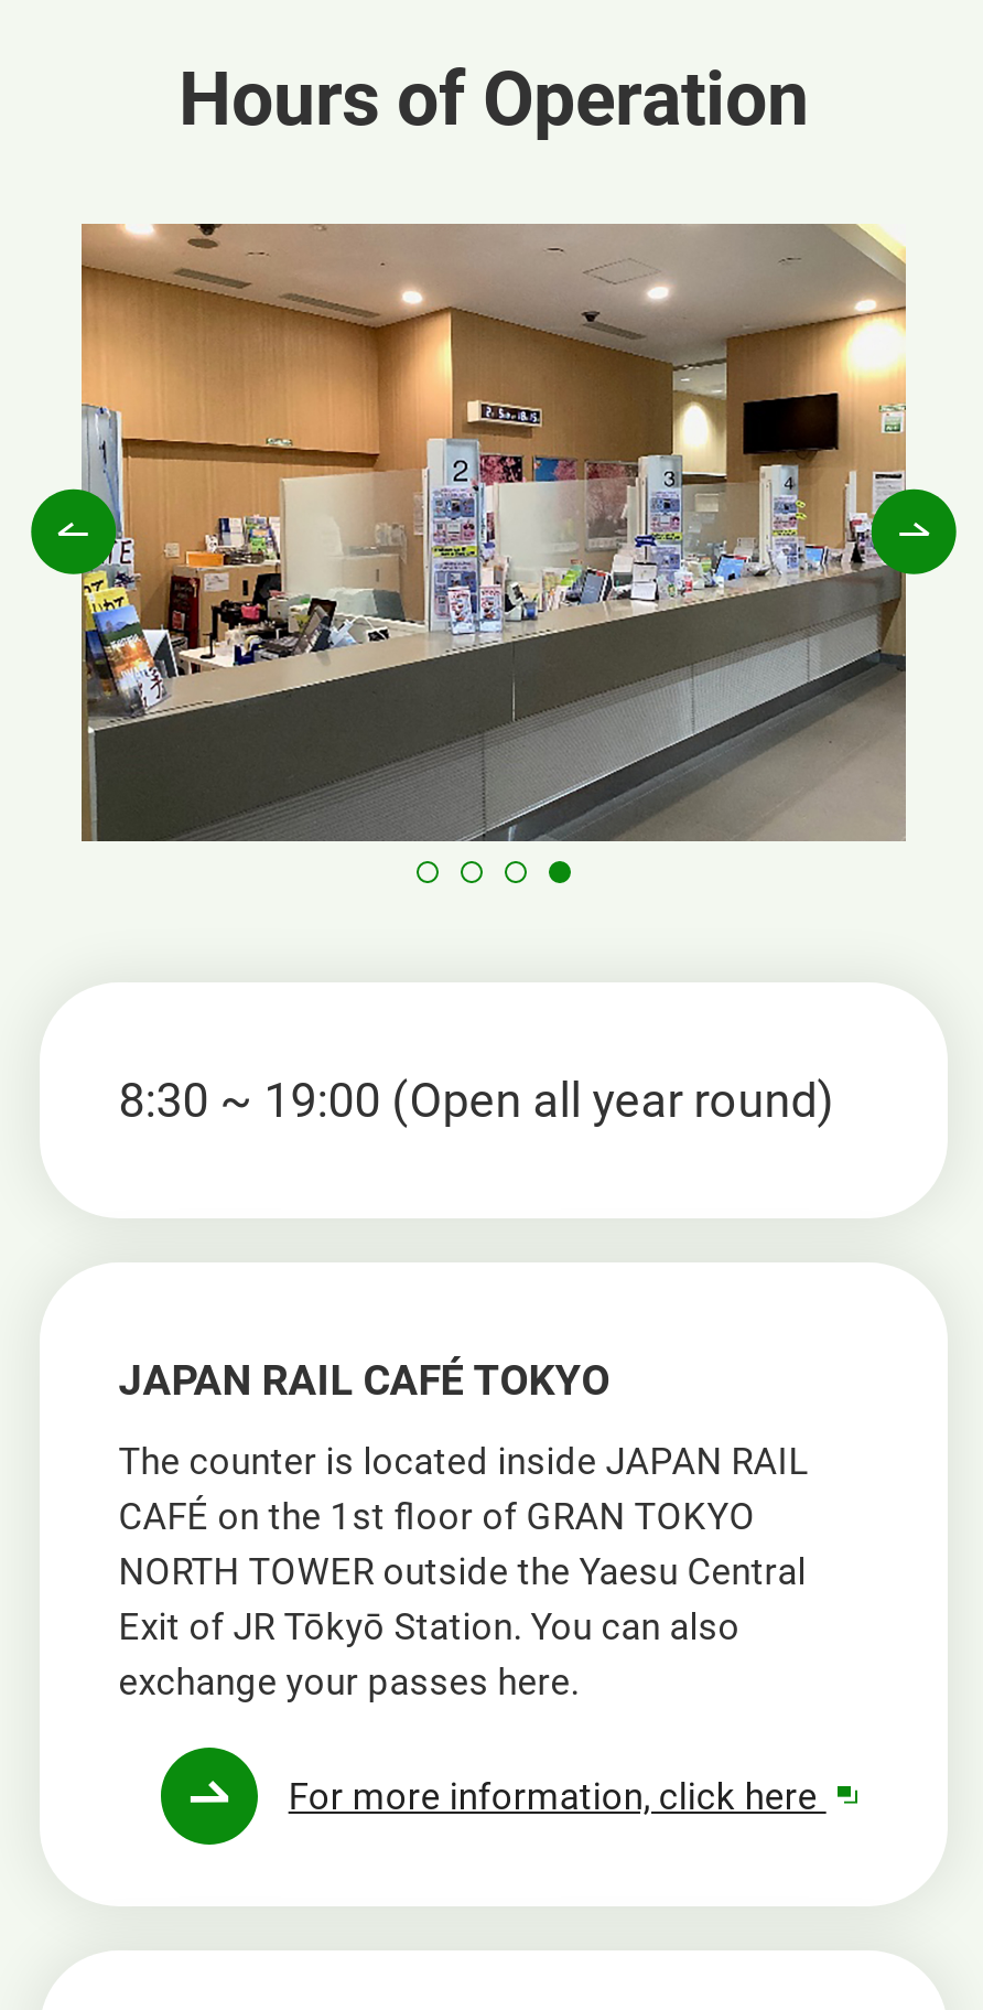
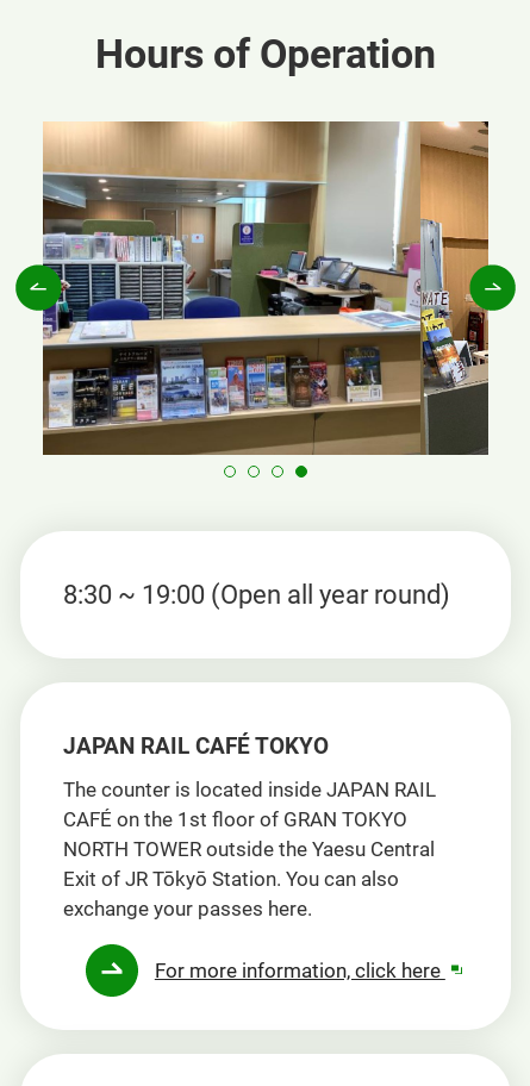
- [image]
+ [image]
